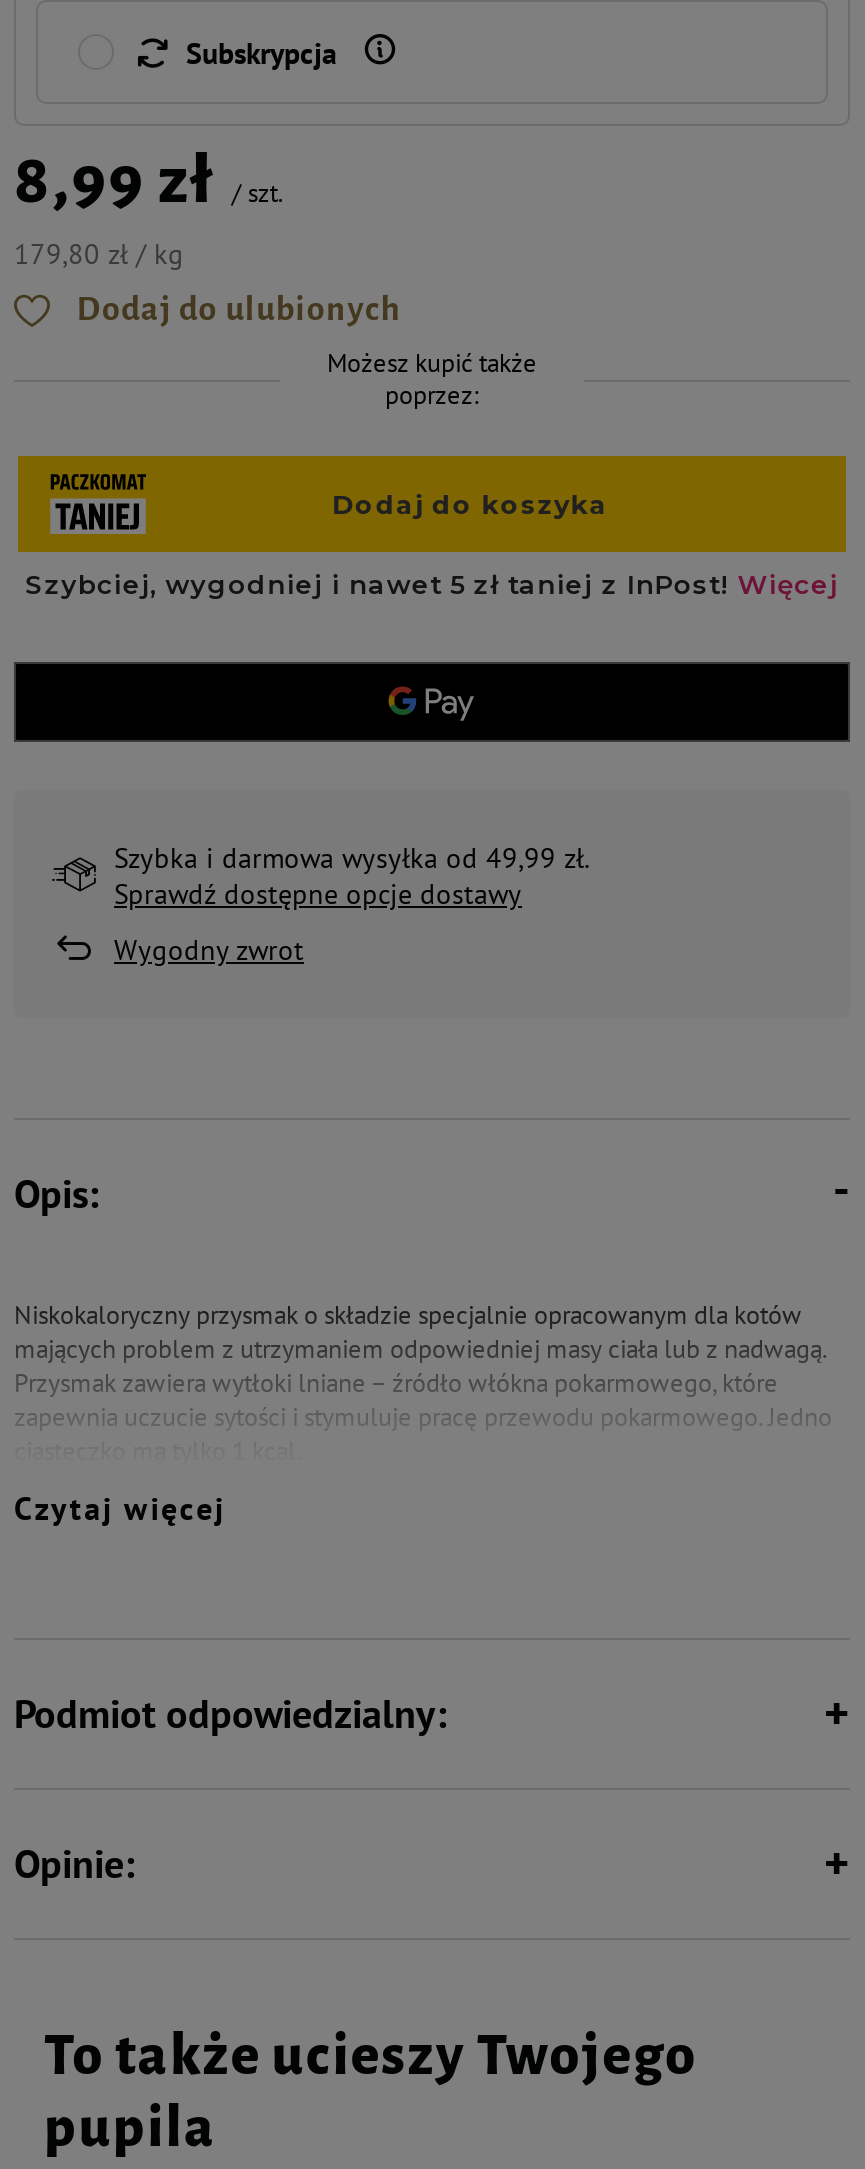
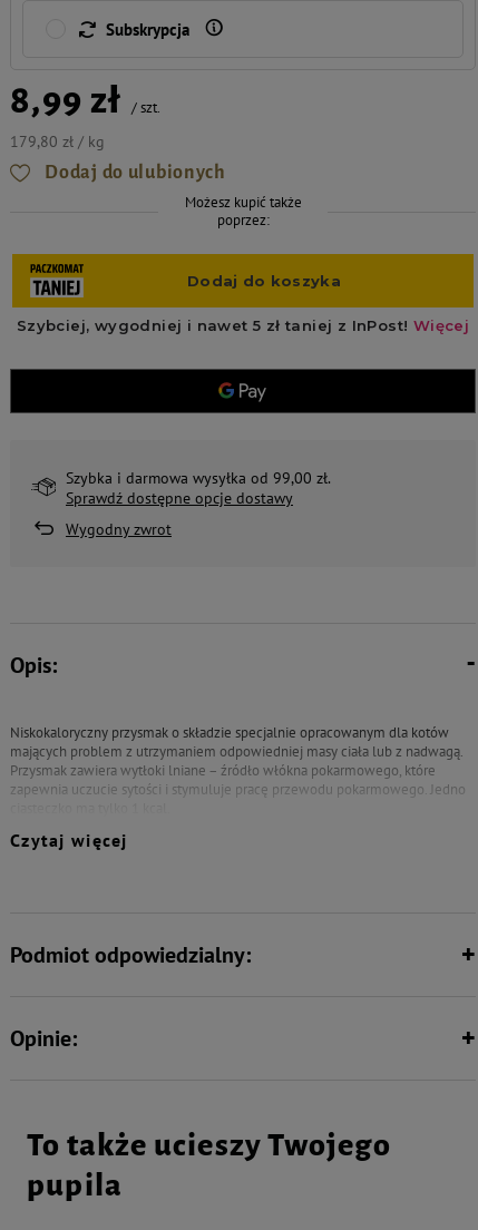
- Szybka i darmowa wysyłka od 49,99 zł.
+ Szybka i darmowa wysyłka od 99,00 zł.
